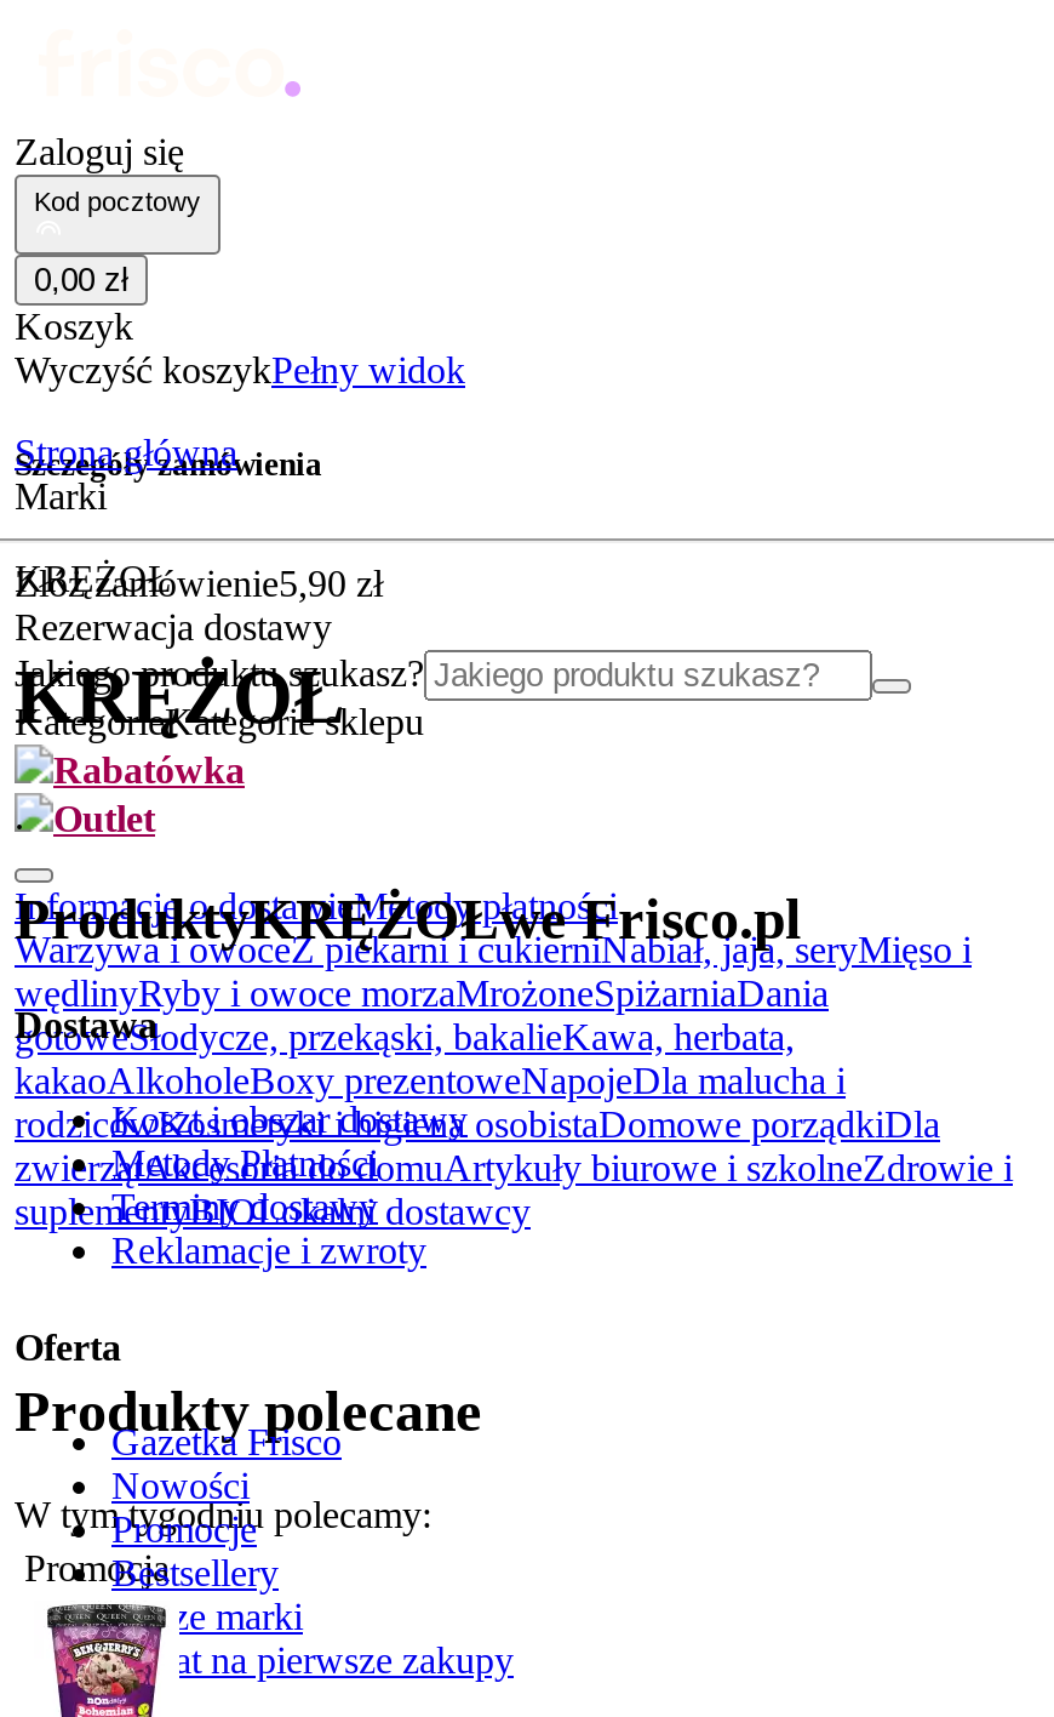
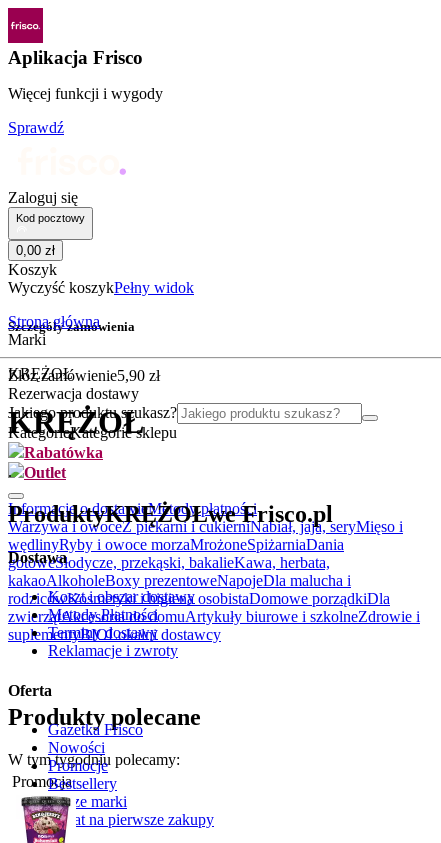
+ [image]
+ Aplikacja Frisco
+ Więcej funkcji i wygody
+ Sprawdź
